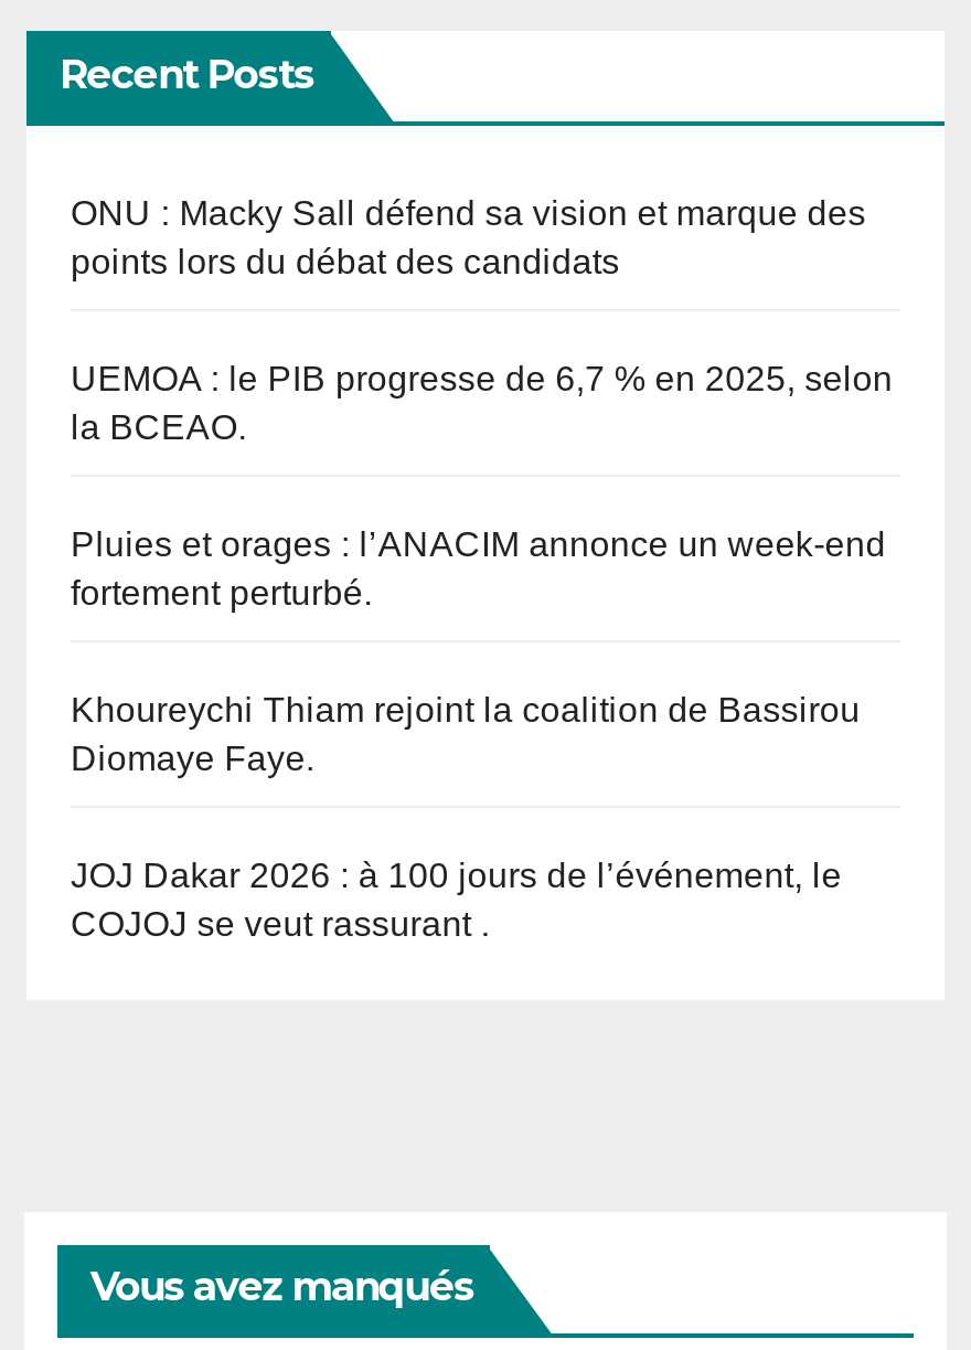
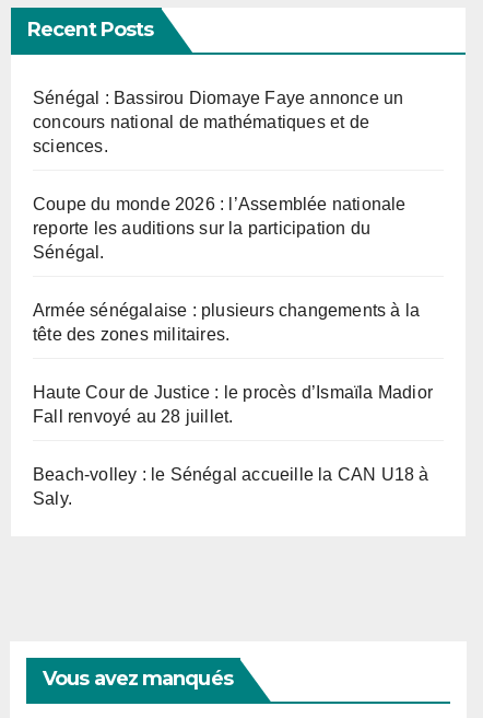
- ONU : Macky Sall défend sa vision et marque des
- points lors du débat des candidats
+ Sénégal : Bassirou Diomaye Faye annonce un
+ concours national de mathématiques et de
+ sciences.

- UEMOA : le PIB progresse de 6,7 % en 2025, selon
- la BCEAO.
+ Coupe du monde 2026 : l’Assemblée nationale
+ reporte les auditions sur la participation du
+ Sénégal.

- Pluies et orages : l’ANACIM annonce un week-end
- fortement perturbé.
+ Armée sénégalaise : plusieurs changements à la
+ tête des zones militaires.

- Khoureychi Thiam rejoint la coalition de Bassirou
- Diomaye Faye.
+ Haute Cour de Justice : le procès d’Ismaïla Madior
+ Fall renvoyé au 28 juillet.

- JOJ Dakar 2026 : à 100 jours de l’événement, le
- COJOJ se veut rassurant .
+ Beach-volley : le Sénégal accueille la CAN U18 à
+ Saly.
